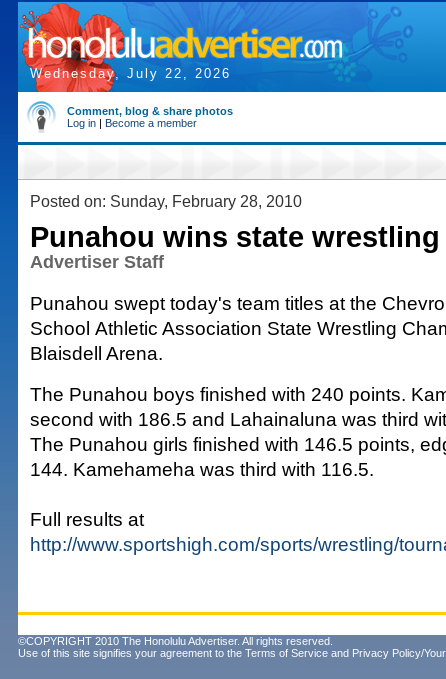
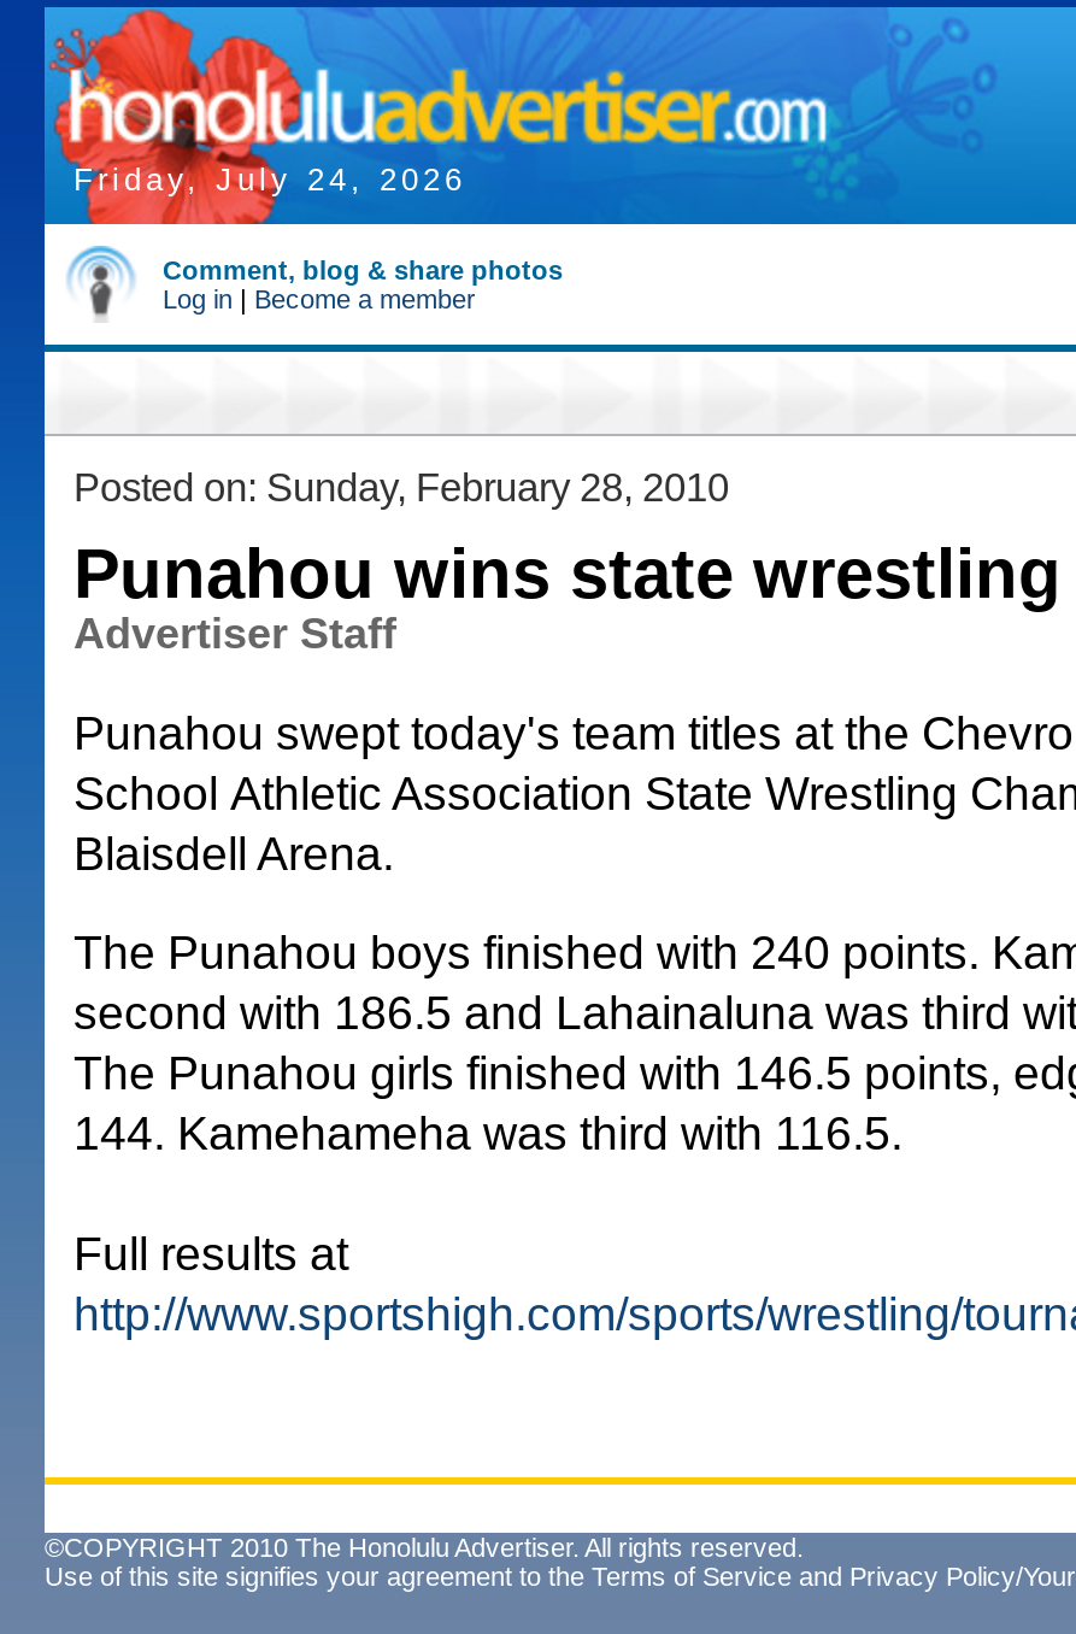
- Wednesday, July 22, 2026
+ Friday, July 24, 2026
